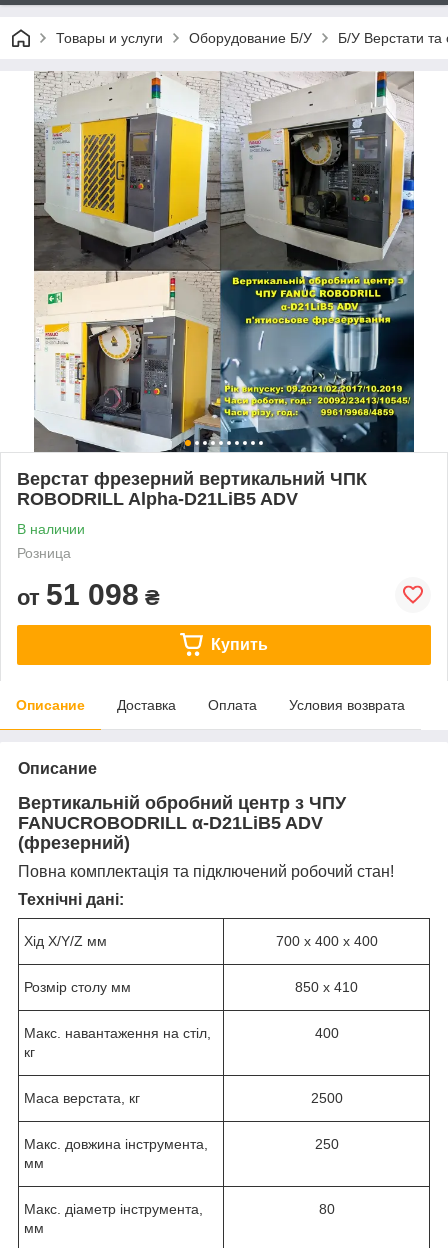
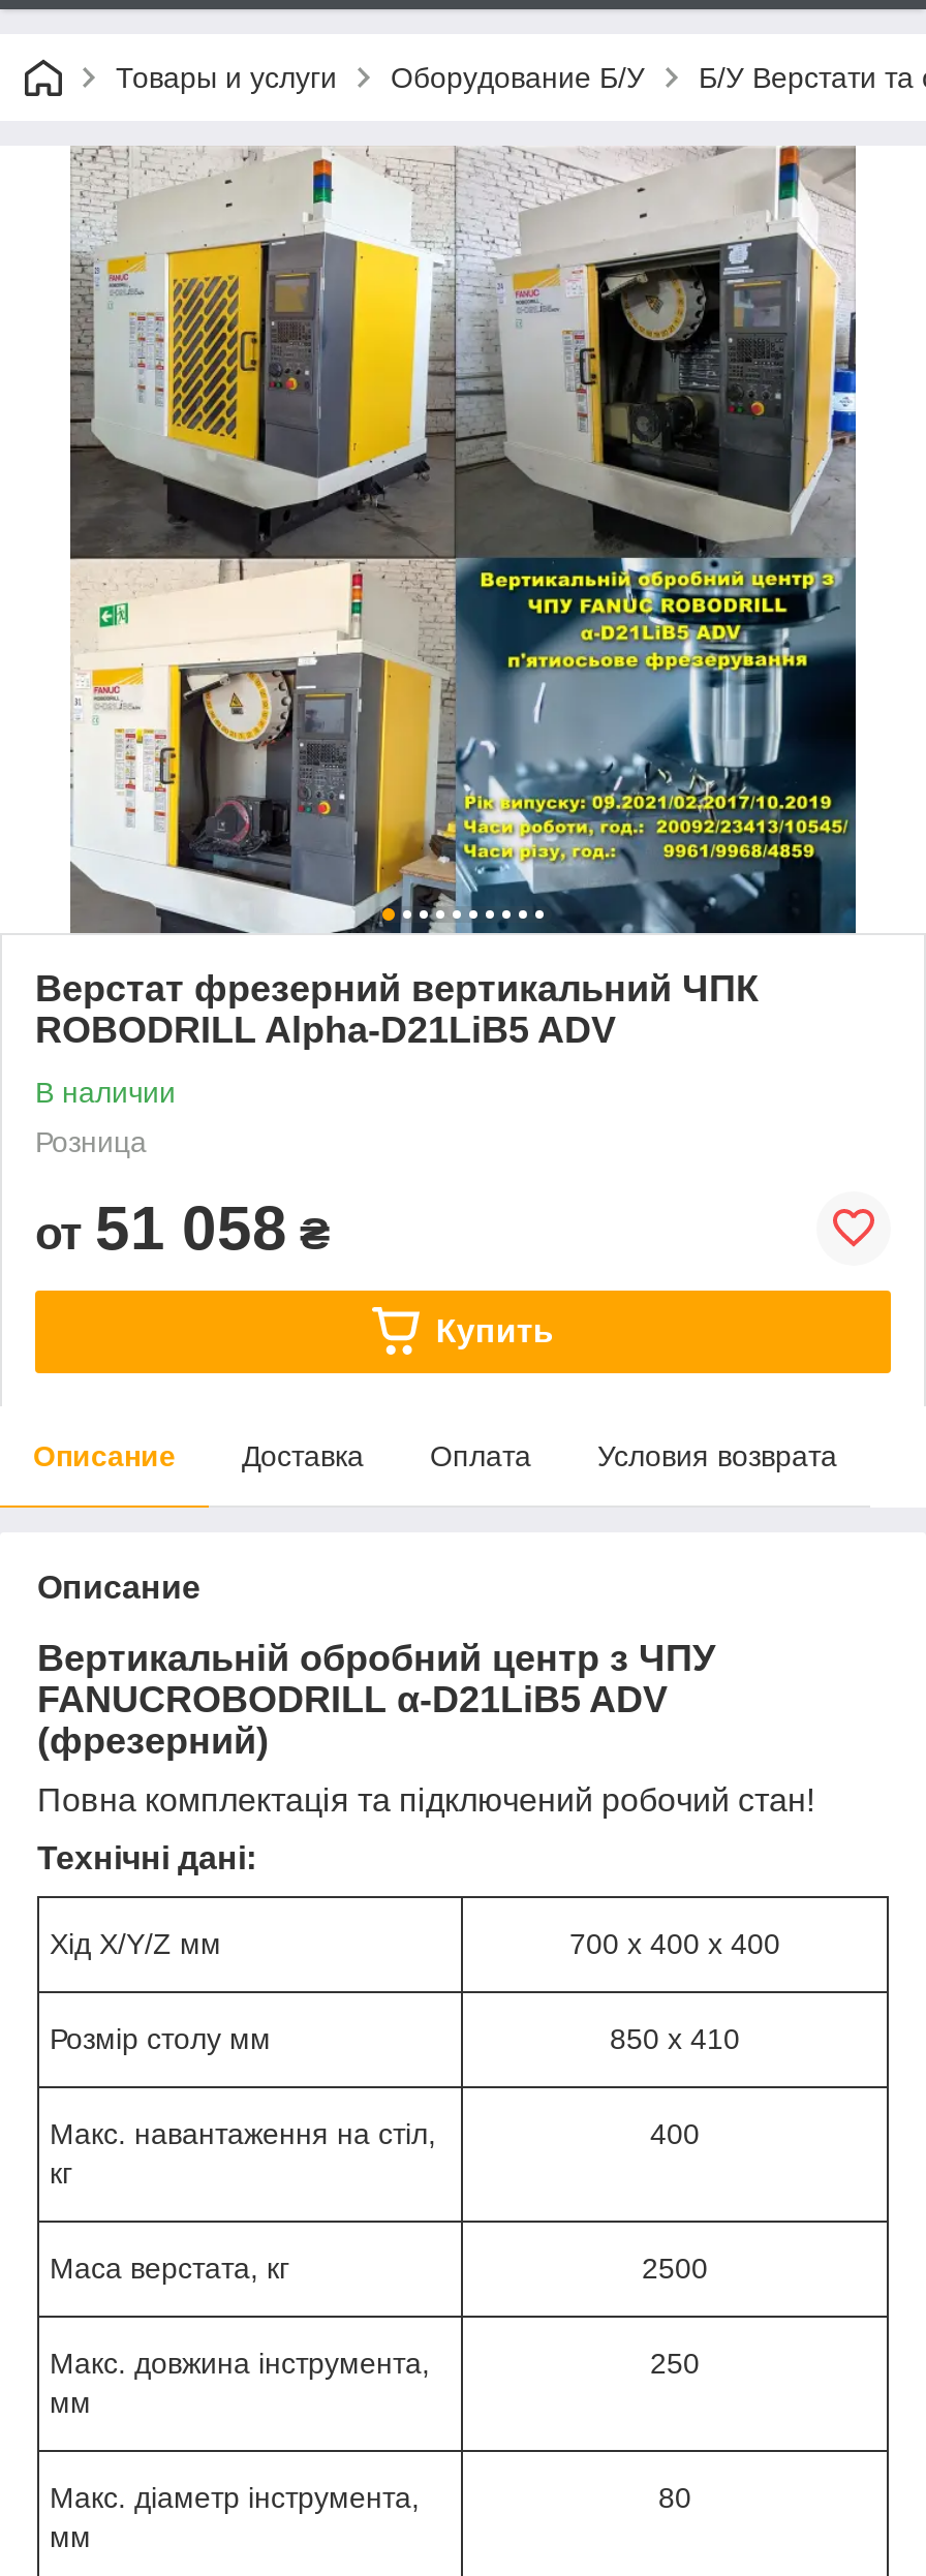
- от 51 098 ₴
+ от 51 058 ₴
